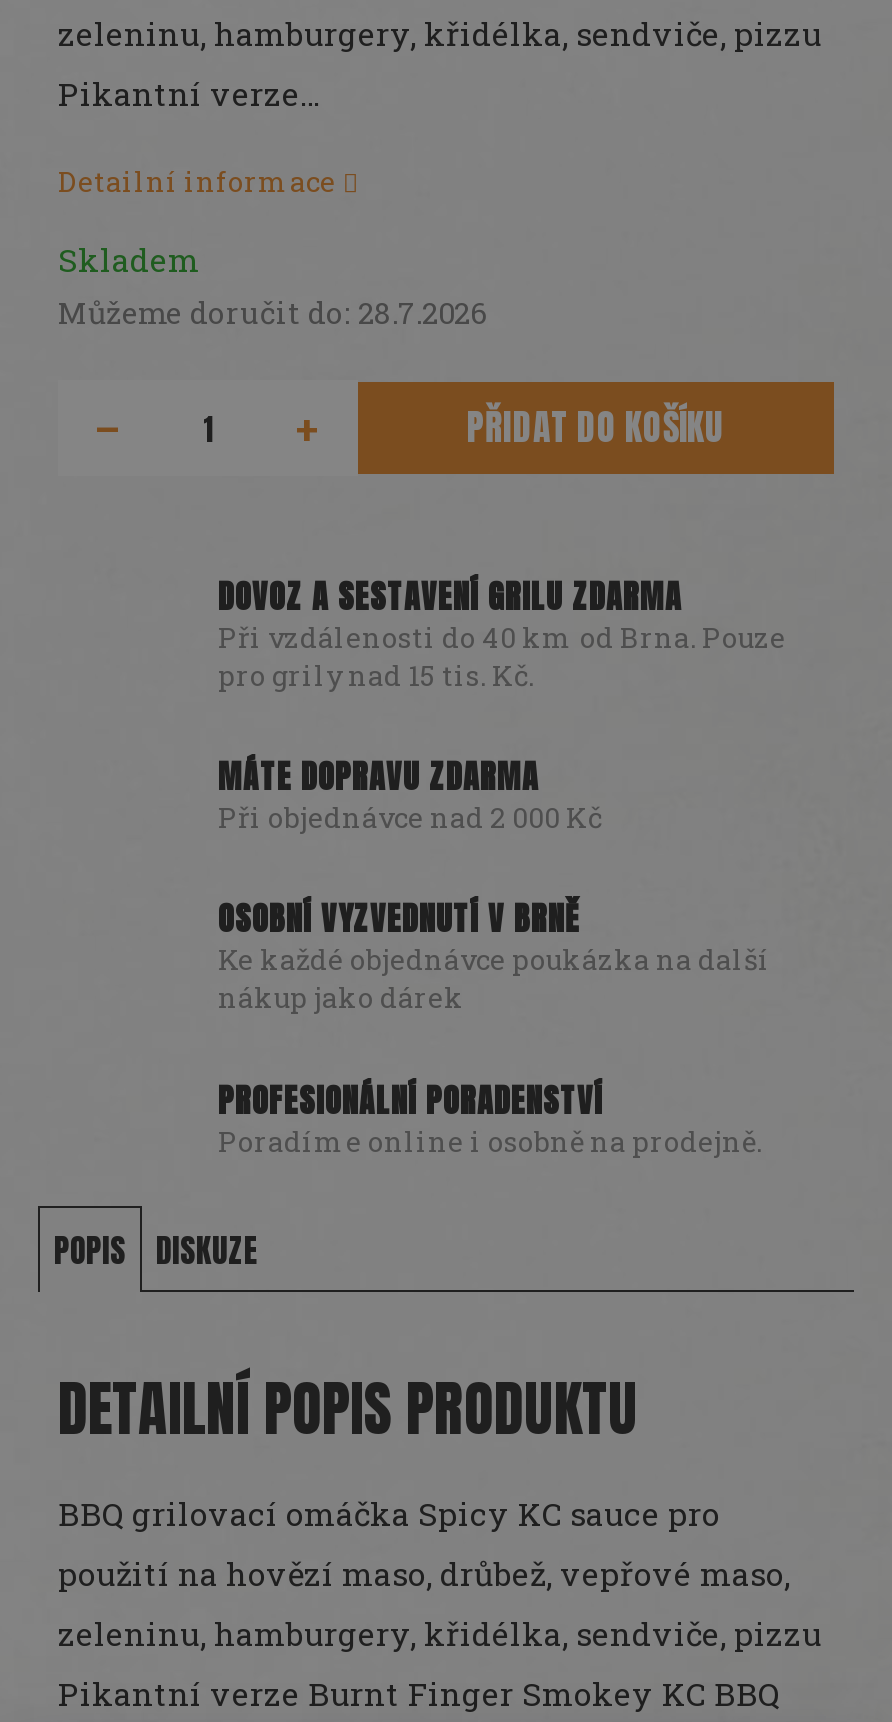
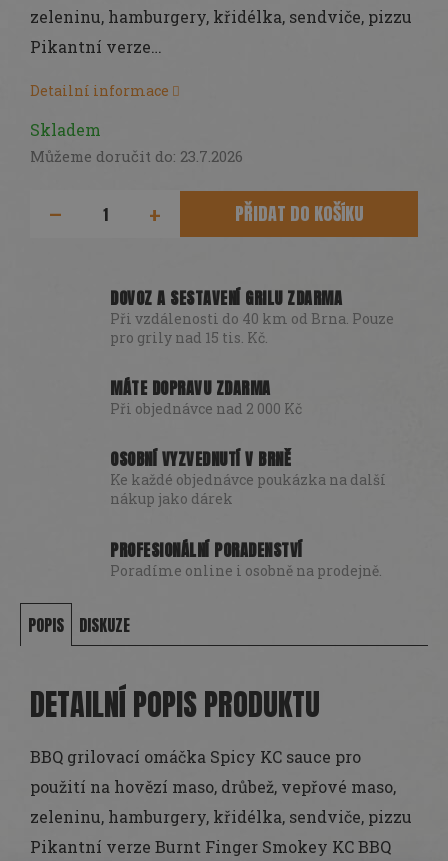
- Můžeme doručit do: 28.7.2026
+ Můžeme doručit do: 23.7.2026
